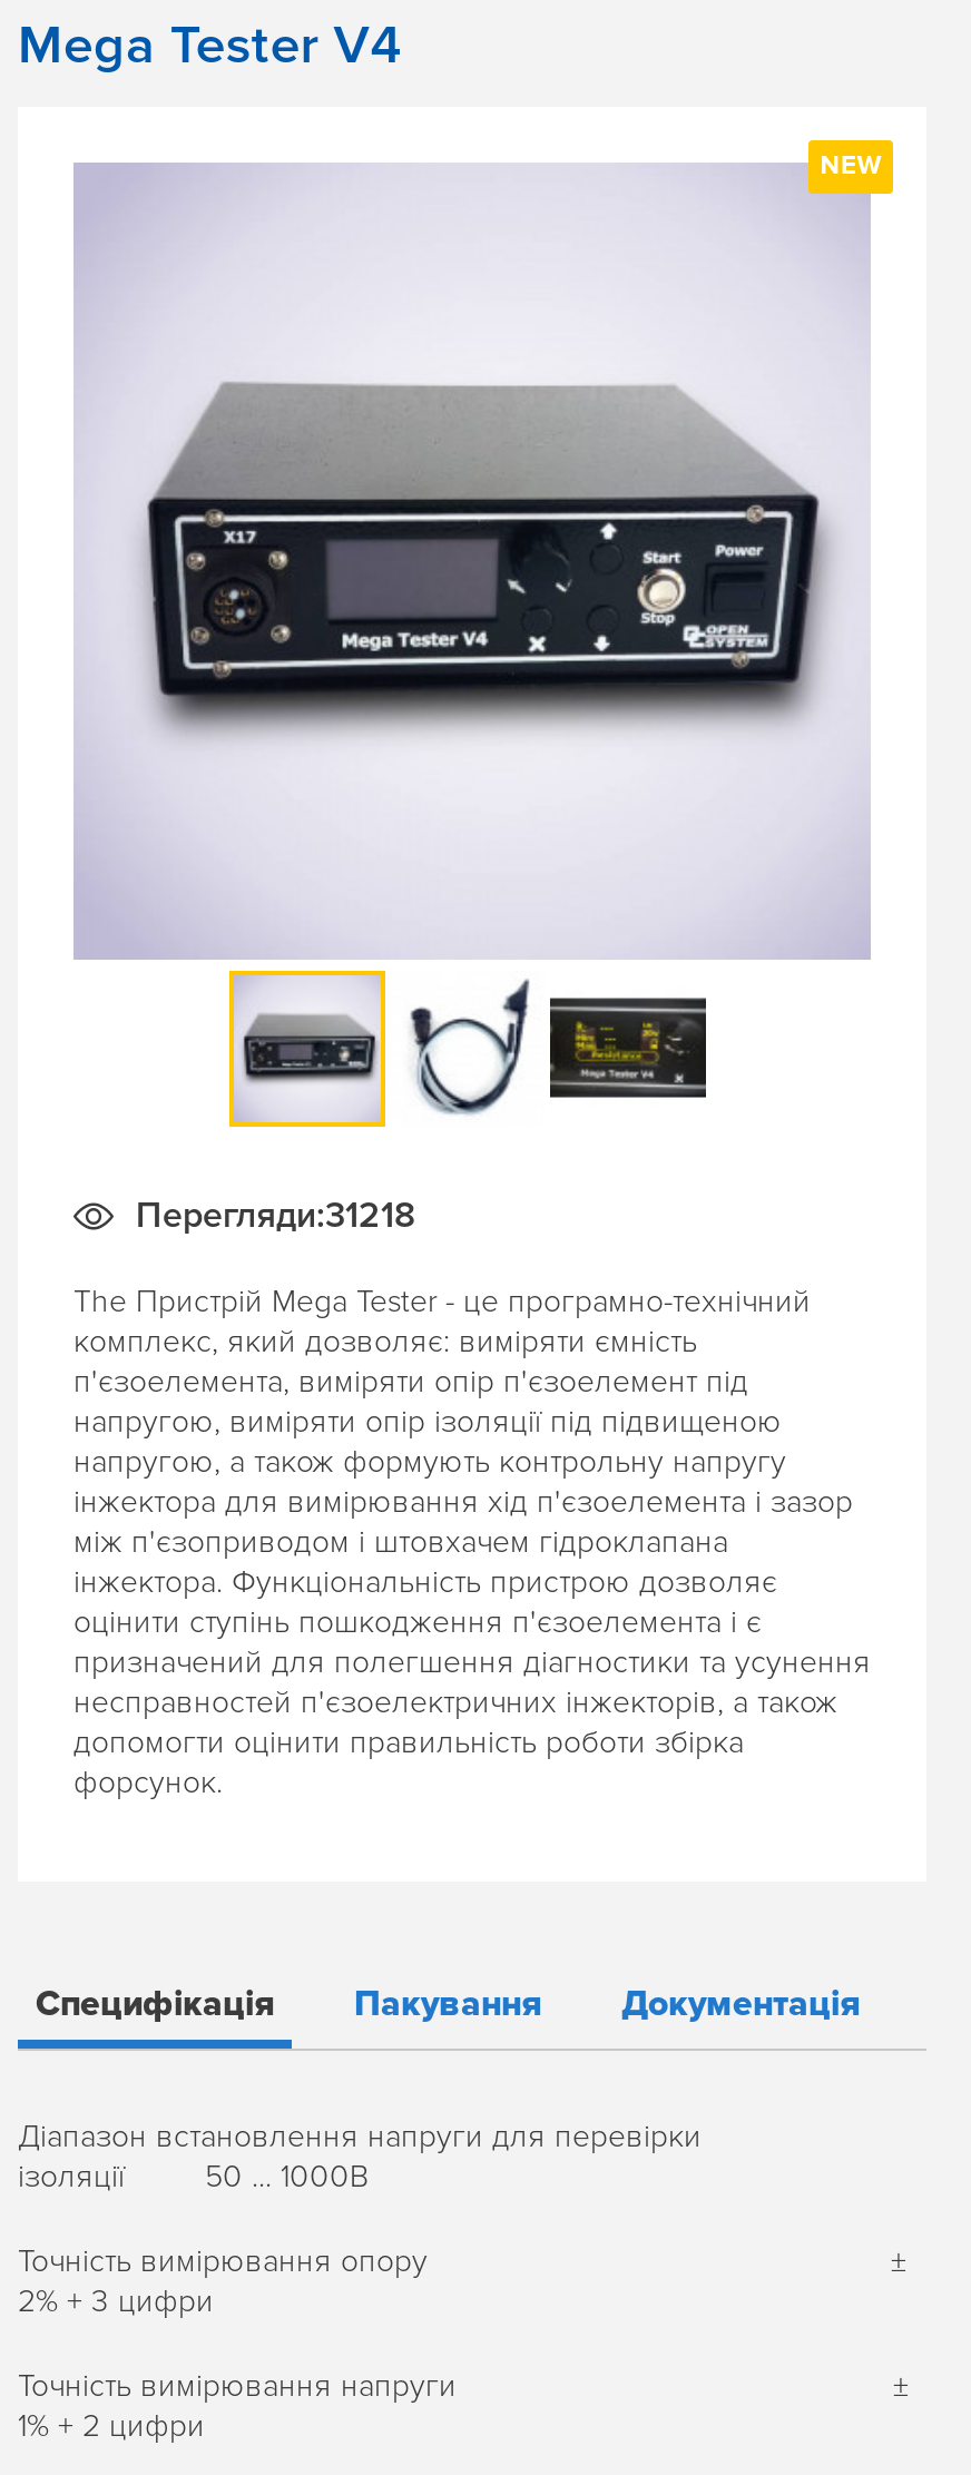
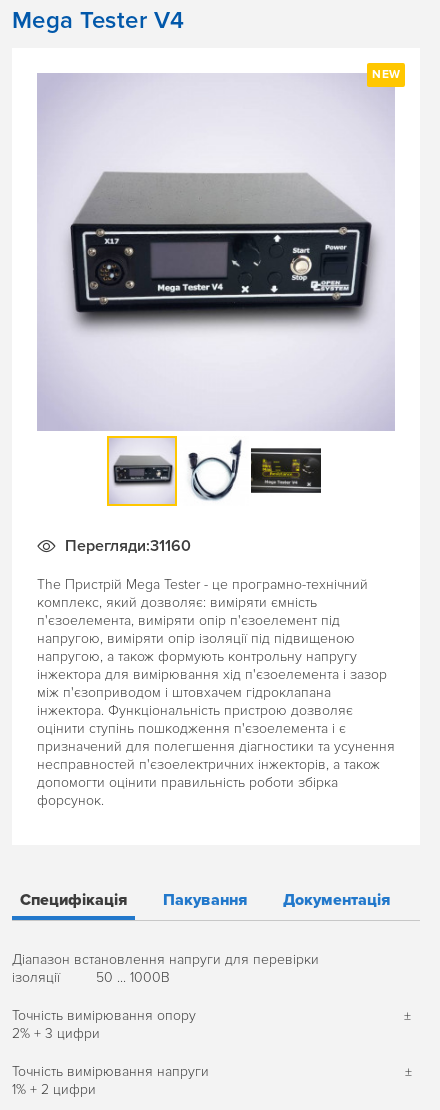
- Перегляди:31218
+ Перегляди:31160
